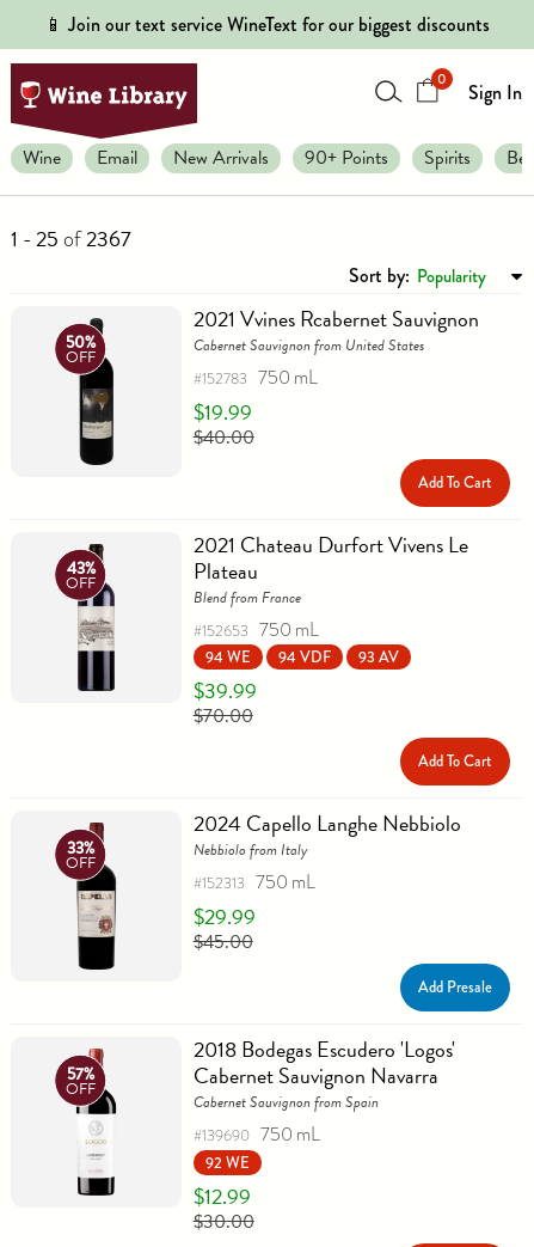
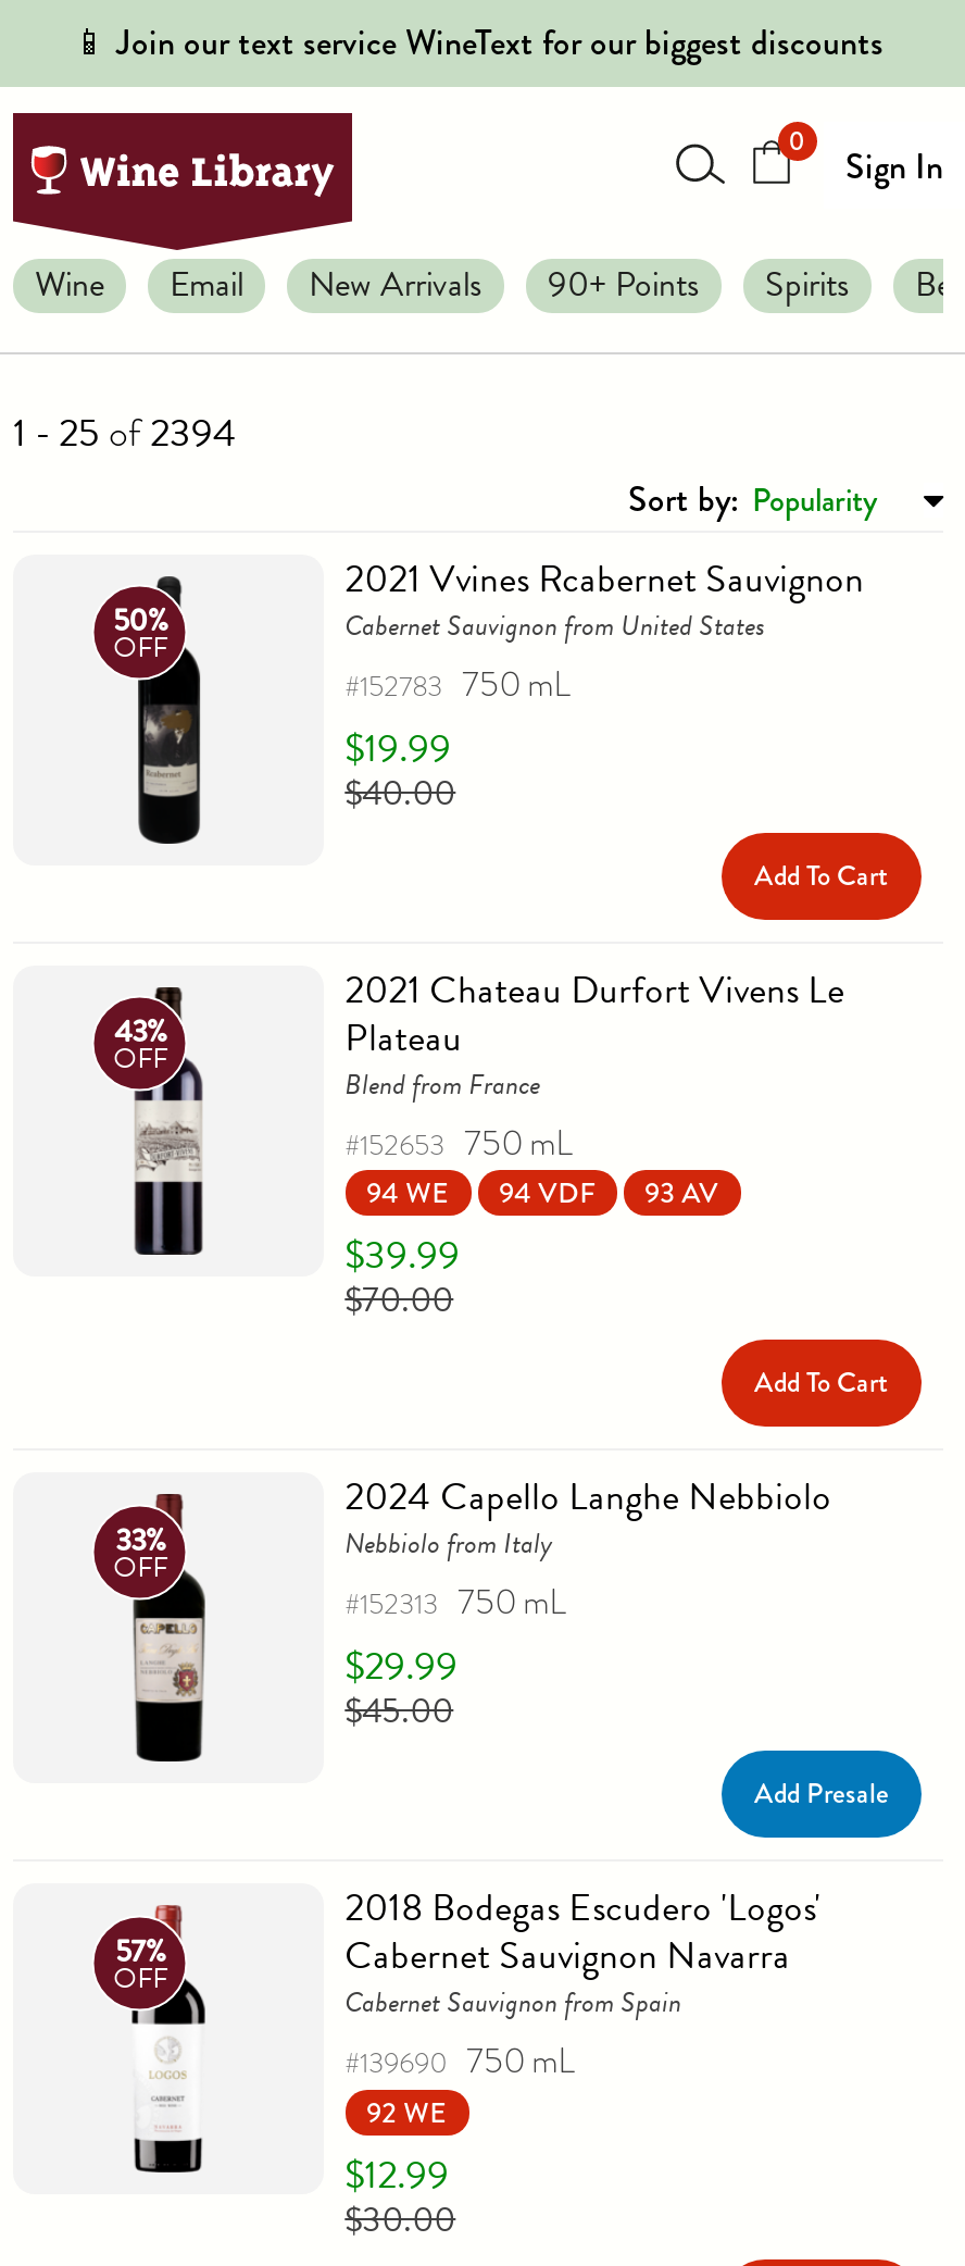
- 1 - 25 of2367
+ 1 - 25 of2394
